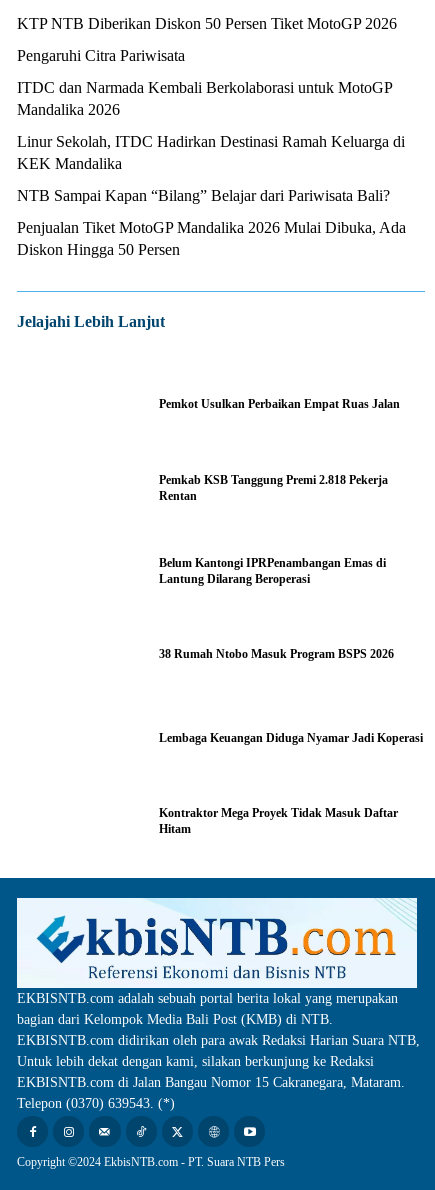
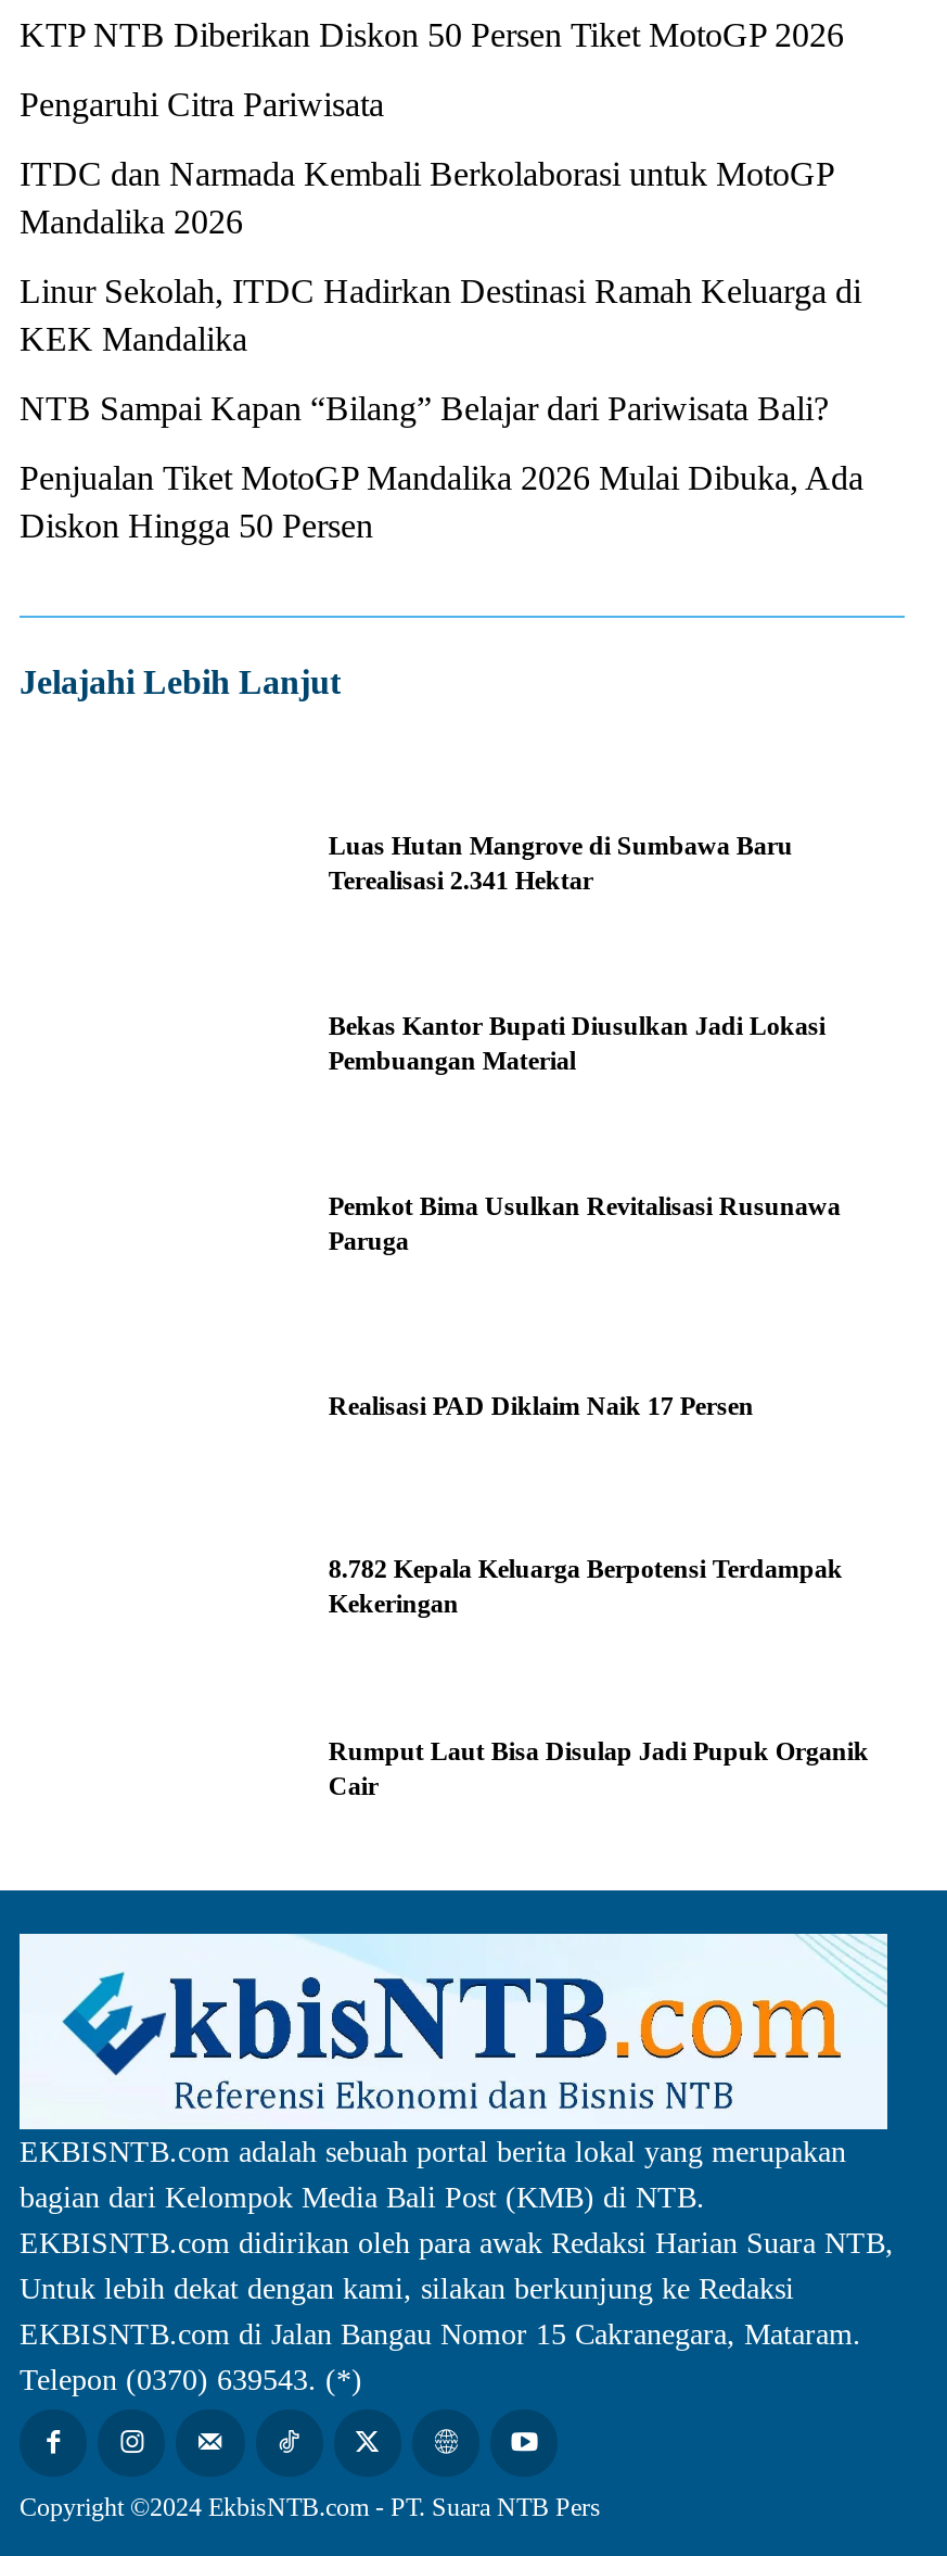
- Pemkot Usulkan Perbaikan Empat Ruas Jalan
+ Luas Hutan Mangrove di Sumbawa Baru
+ Terealisasi 2.341 Hektar

- Pemkab KSB Tanggung Premi 2.818 Pekerja
- Rentan
+ Bekas Kantor Bupati Diusulkan Jadi Lokasi
+ Pembuangan Material

- Belum Kantongi IPRPenambangan Emas di
- Lantung Dilarang Beroperasi
+ Pemkot Bima Usulkan Revitalisasi Rusunawa
+ Paruga

- 38 Rumah Ntobo Masuk Program BSPS 2026
+ Realisasi PAD Diklaim Naik 17 Persen

- Lembaga Keuangan Diduga Nyamar Jadi Koperasi
+ 8.782 Kepala Keluarga Berpotensi Terdampak
+ Kekeringan

- Kontraktor Mega Proyek Tidak Masuk Daftar
- Hitam
+ Rumput Laut Bisa Disulap Jadi Pupuk Organik
+ Cair
